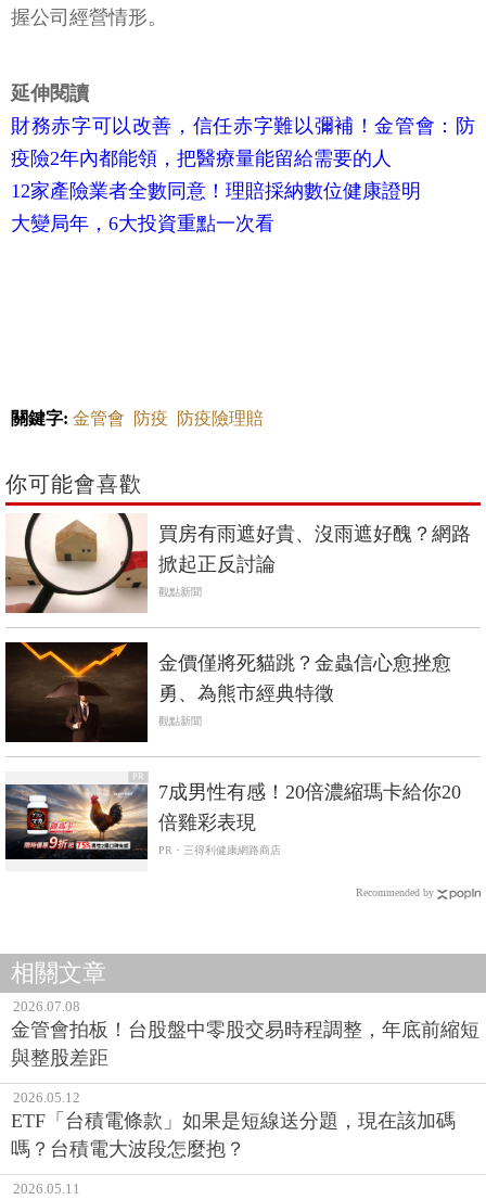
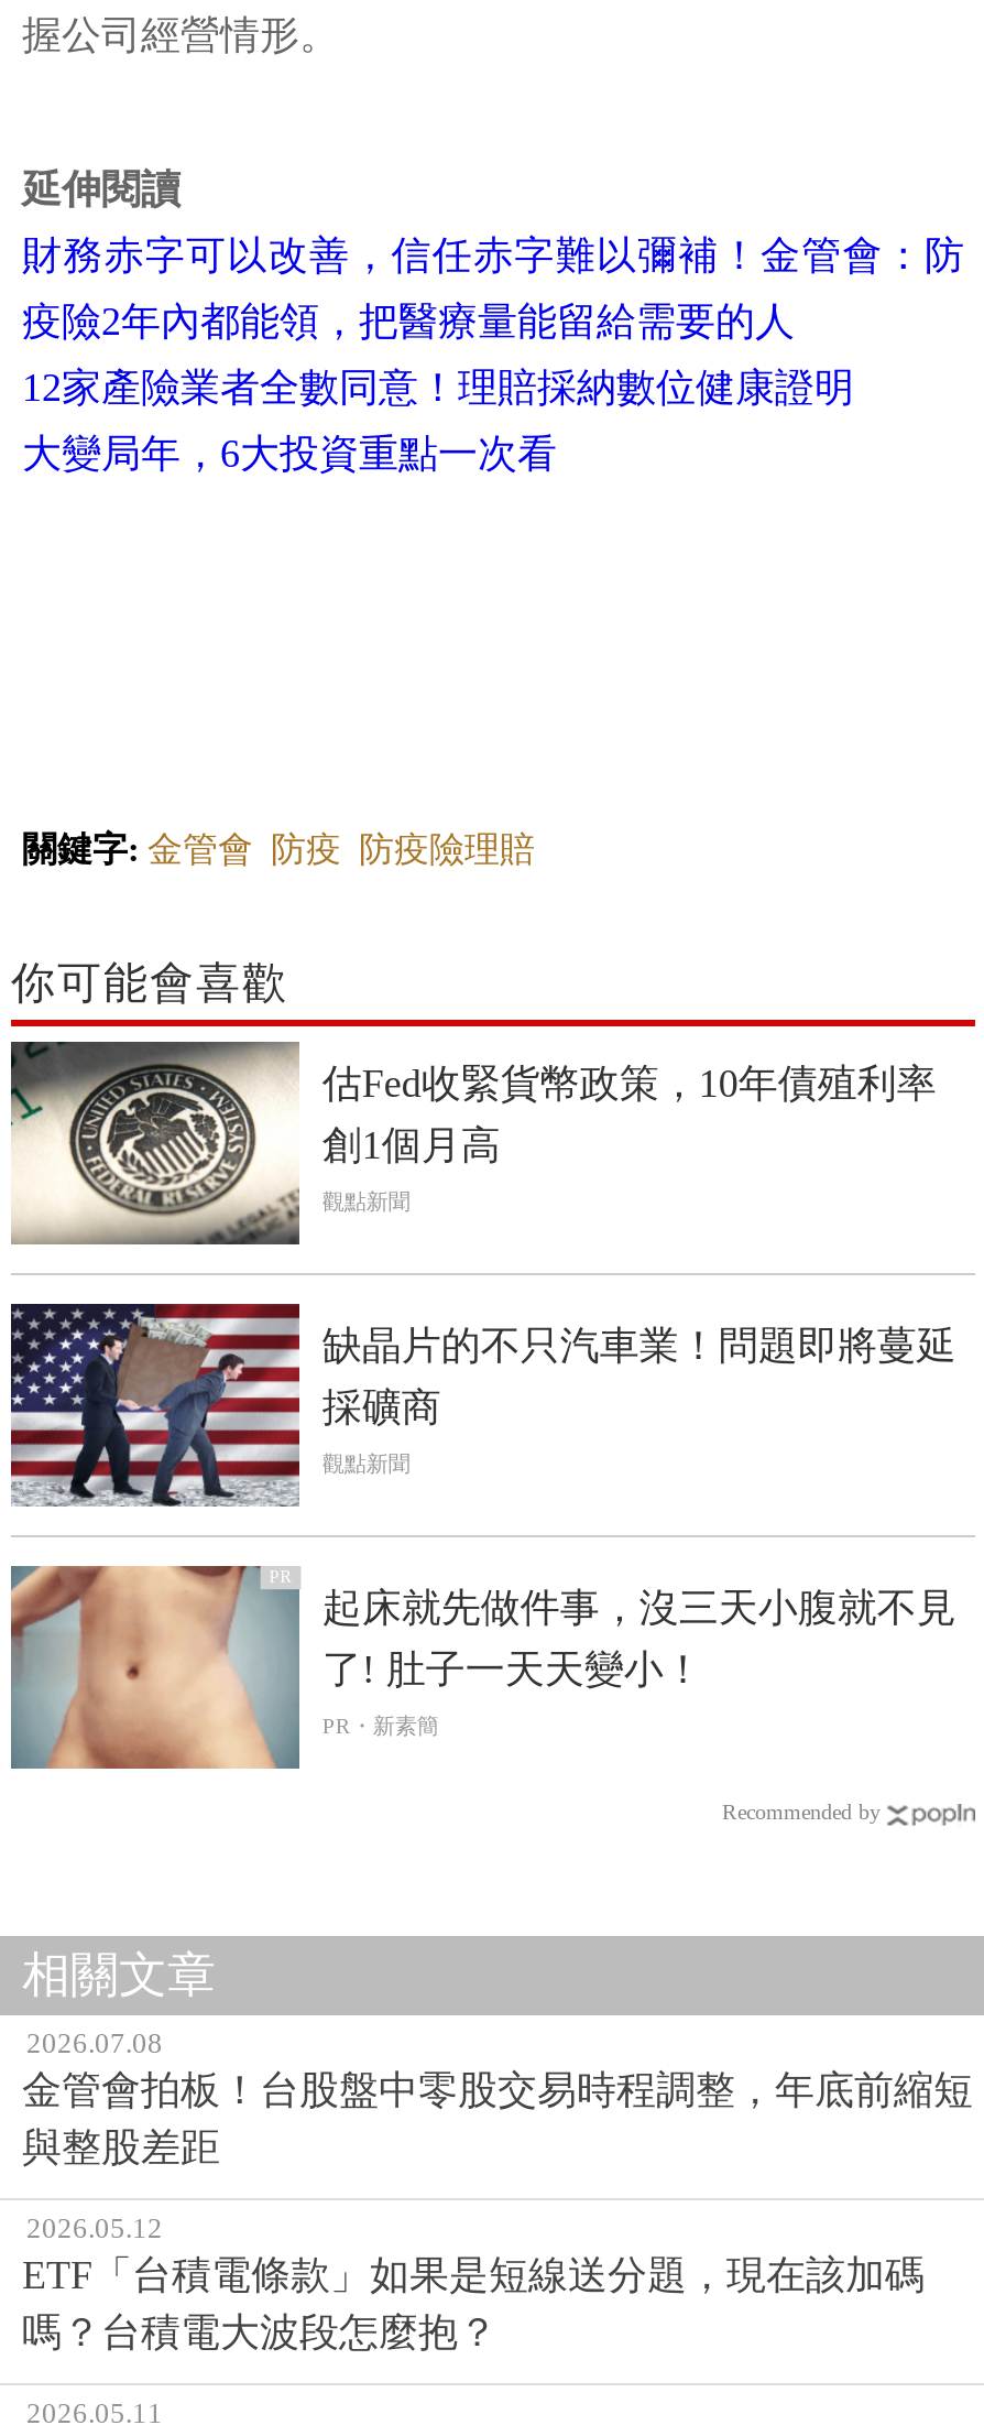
- [image]
- 買房有雨遮好貴、沒雨遮好醜？網路
- 掀起正反討論
+ [image]
+ 估Fed收緊貨幣政策，10年債殖利率
+ 創1個月高

- [image]
- 金價僅將死貓跳？金蟲信心愈挫愈
- 勇、為熊市經典特徵
+ [image]
+ 缺晶片的不只汽車業！問題即將蔓延
+ 採礦商

- [image]
- 7成男性有感！20倍濃縮瑪卡給你20
- 倍雞彩表現
+ [image]
+ 起床就先做件事，沒三天小腹就不見
+ 了! 肚子一天天變小！

- PR・三得利健康網路商店
+ PR・新素簡
